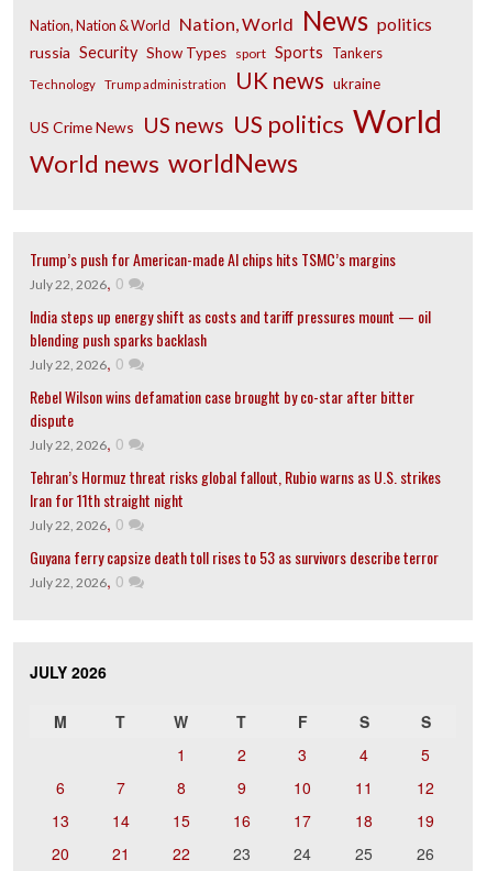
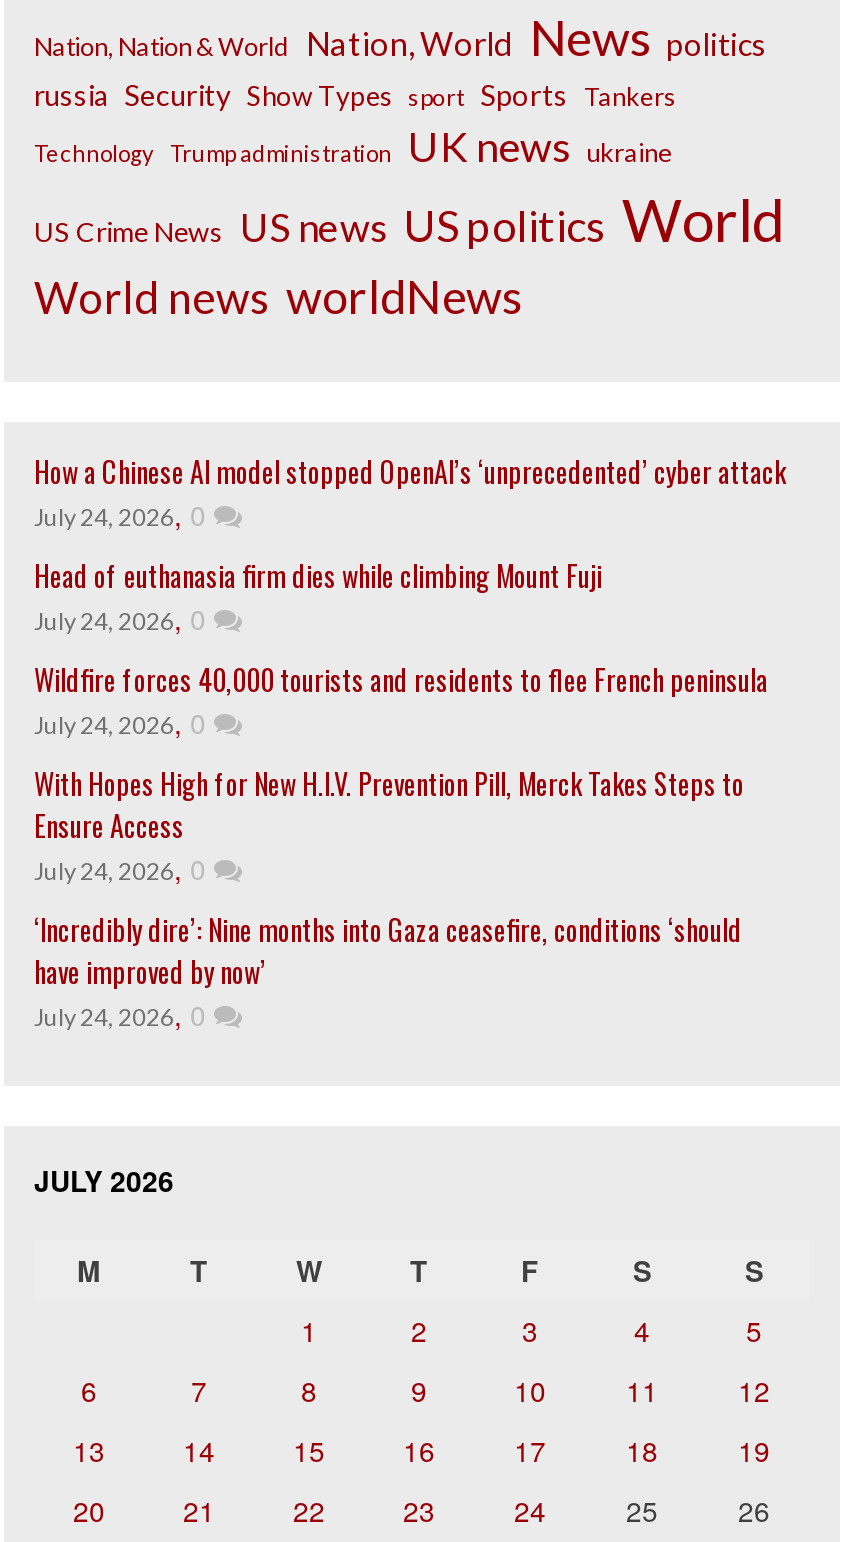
- Trump’s push for American-made AI chips hits TSMC’s margins
- July 22, 2026, 0
+ How a Chinese AI model stopped OpenAI’s ‘unprecedented’ cyber attack
+ July 24, 2026, 0

- India steps up energy shift as costs and tariff pressures mount — oil
- blending push sparks backlash
- July 22, 2026, 0
+ Head of euthanasia firm dies while climbing Mount Fuji
+ July 24, 2026, 0

- Rebel Wilson wins defamation case brought by co-star after bitter
- dispute
- July 22, 2026, 0
+ Wildfire forces 40,000 tourists and residents to flee French peninsula
+ July 24, 2026, 0

- Tehran’s Hormuz threat risks global fallout, Rubio warns as U.S. strikes
- Iran for 11th straight night
- July 22, 2026, 0
+ With Hopes High for New H.I.V. Prevention Pill, Merck Takes Steps to
+ Ensure Access
+ July 24, 2026, 0

- Guyana ferry capsize death toll rises to 53 as survivors describe terror
- July 22, 2026, 0
+ ‘Incredibly dire’: Nine months into Gaza ceasefire, conditions ‘should
+ have improved by now’
+ July 24, 2026, 0
